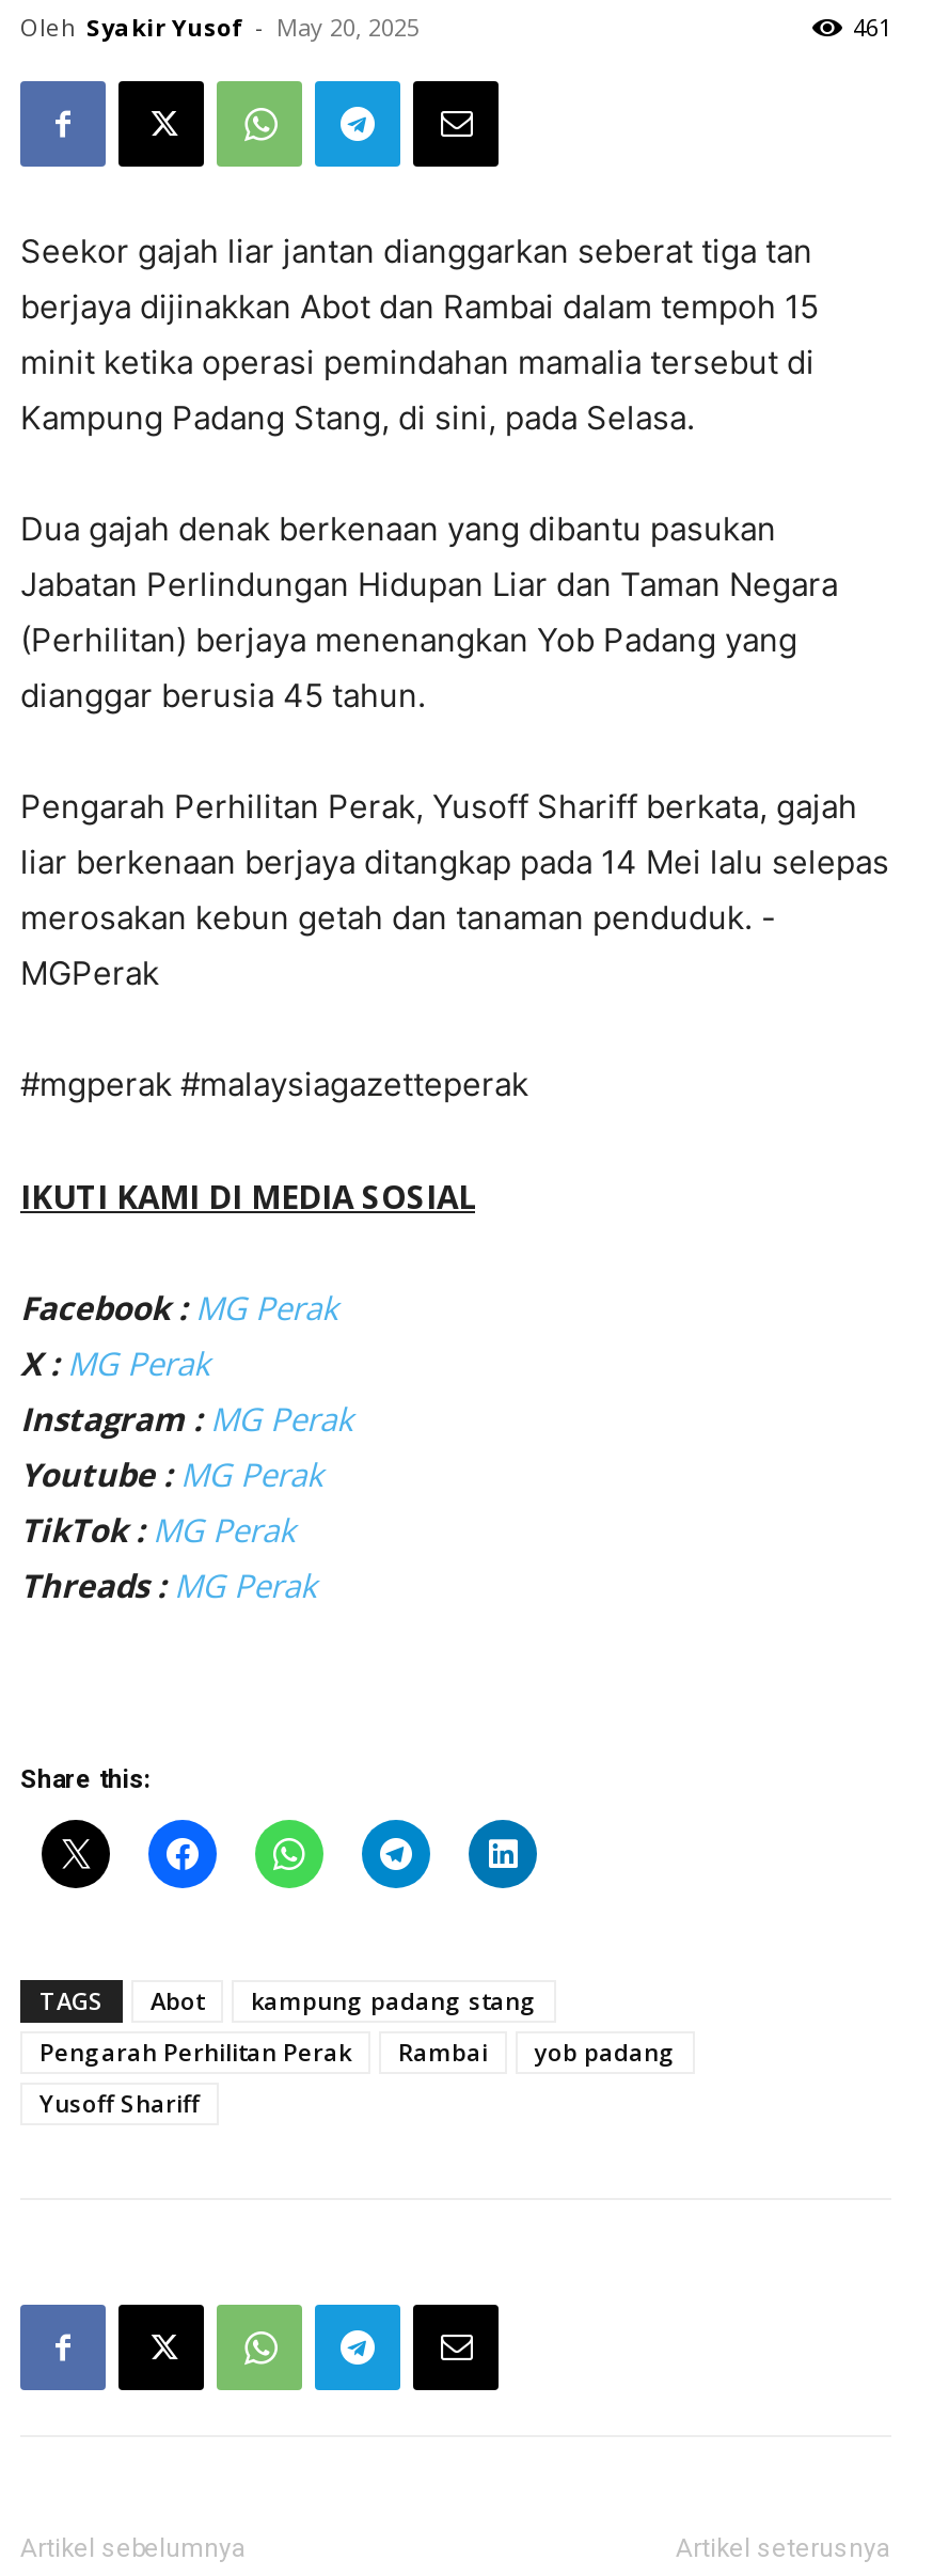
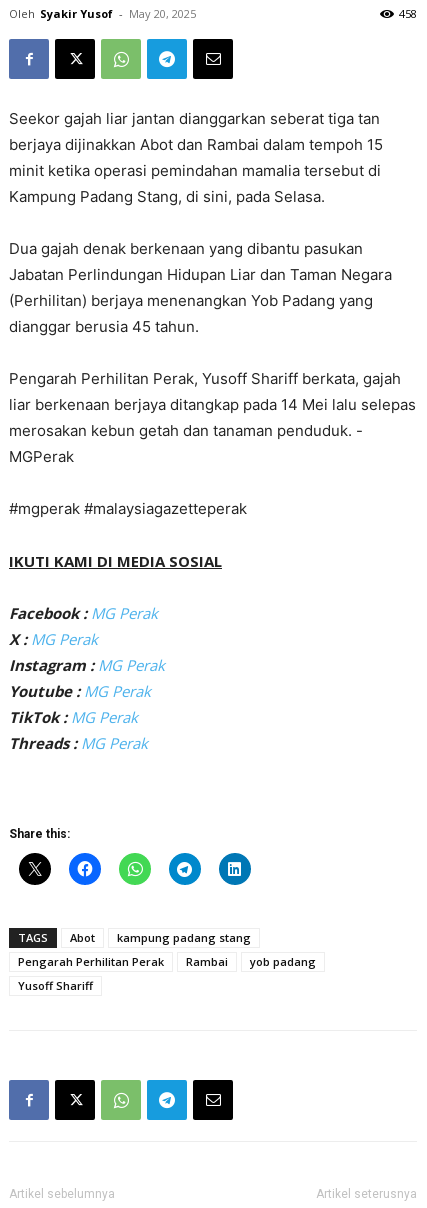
- 461
+ 458
